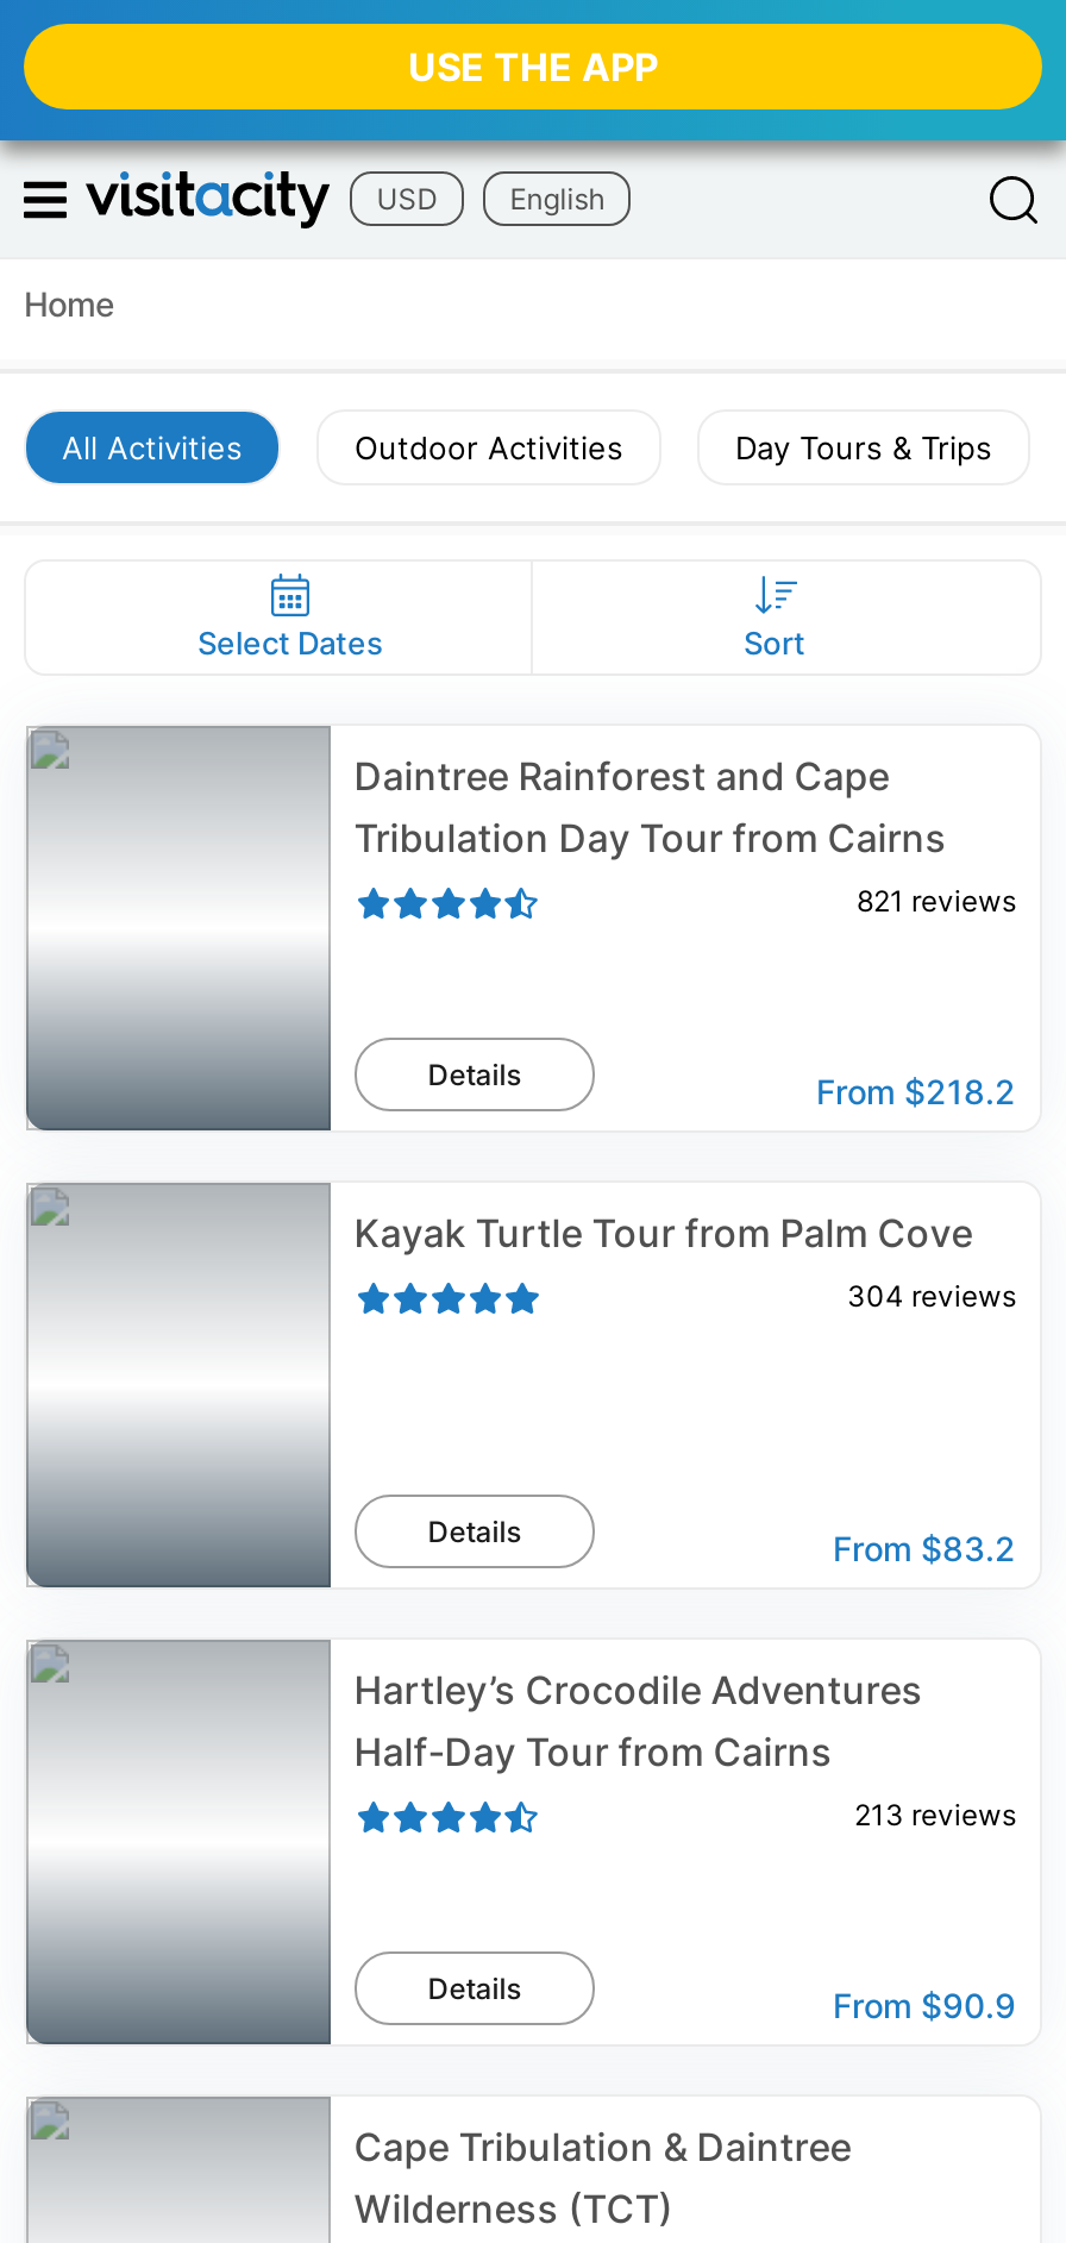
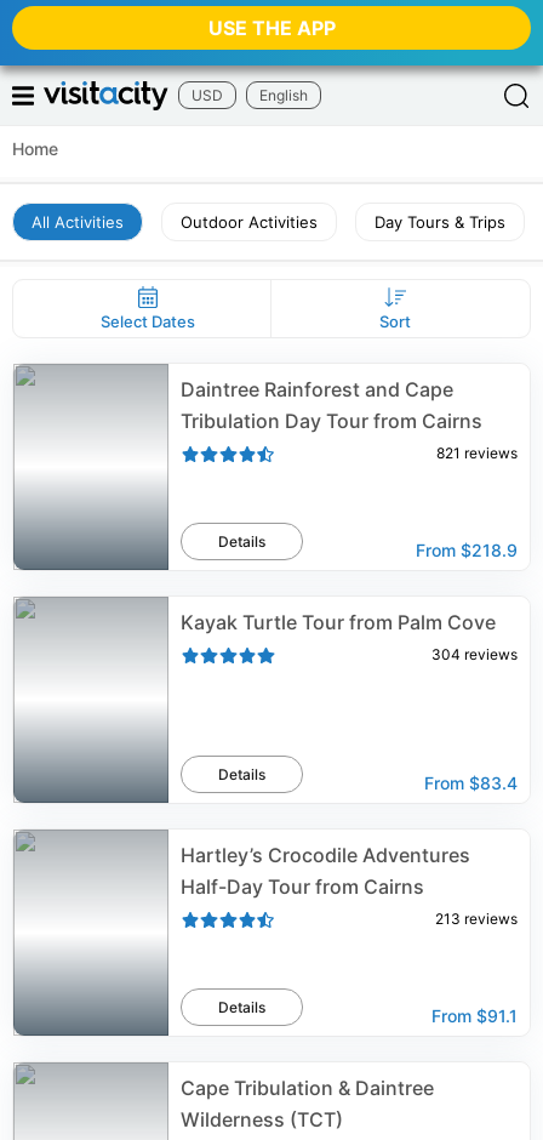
- From $218.2
+ From $218.9

- From $83.2
+ From $83.4

- From $90.9
+ From $91.1
